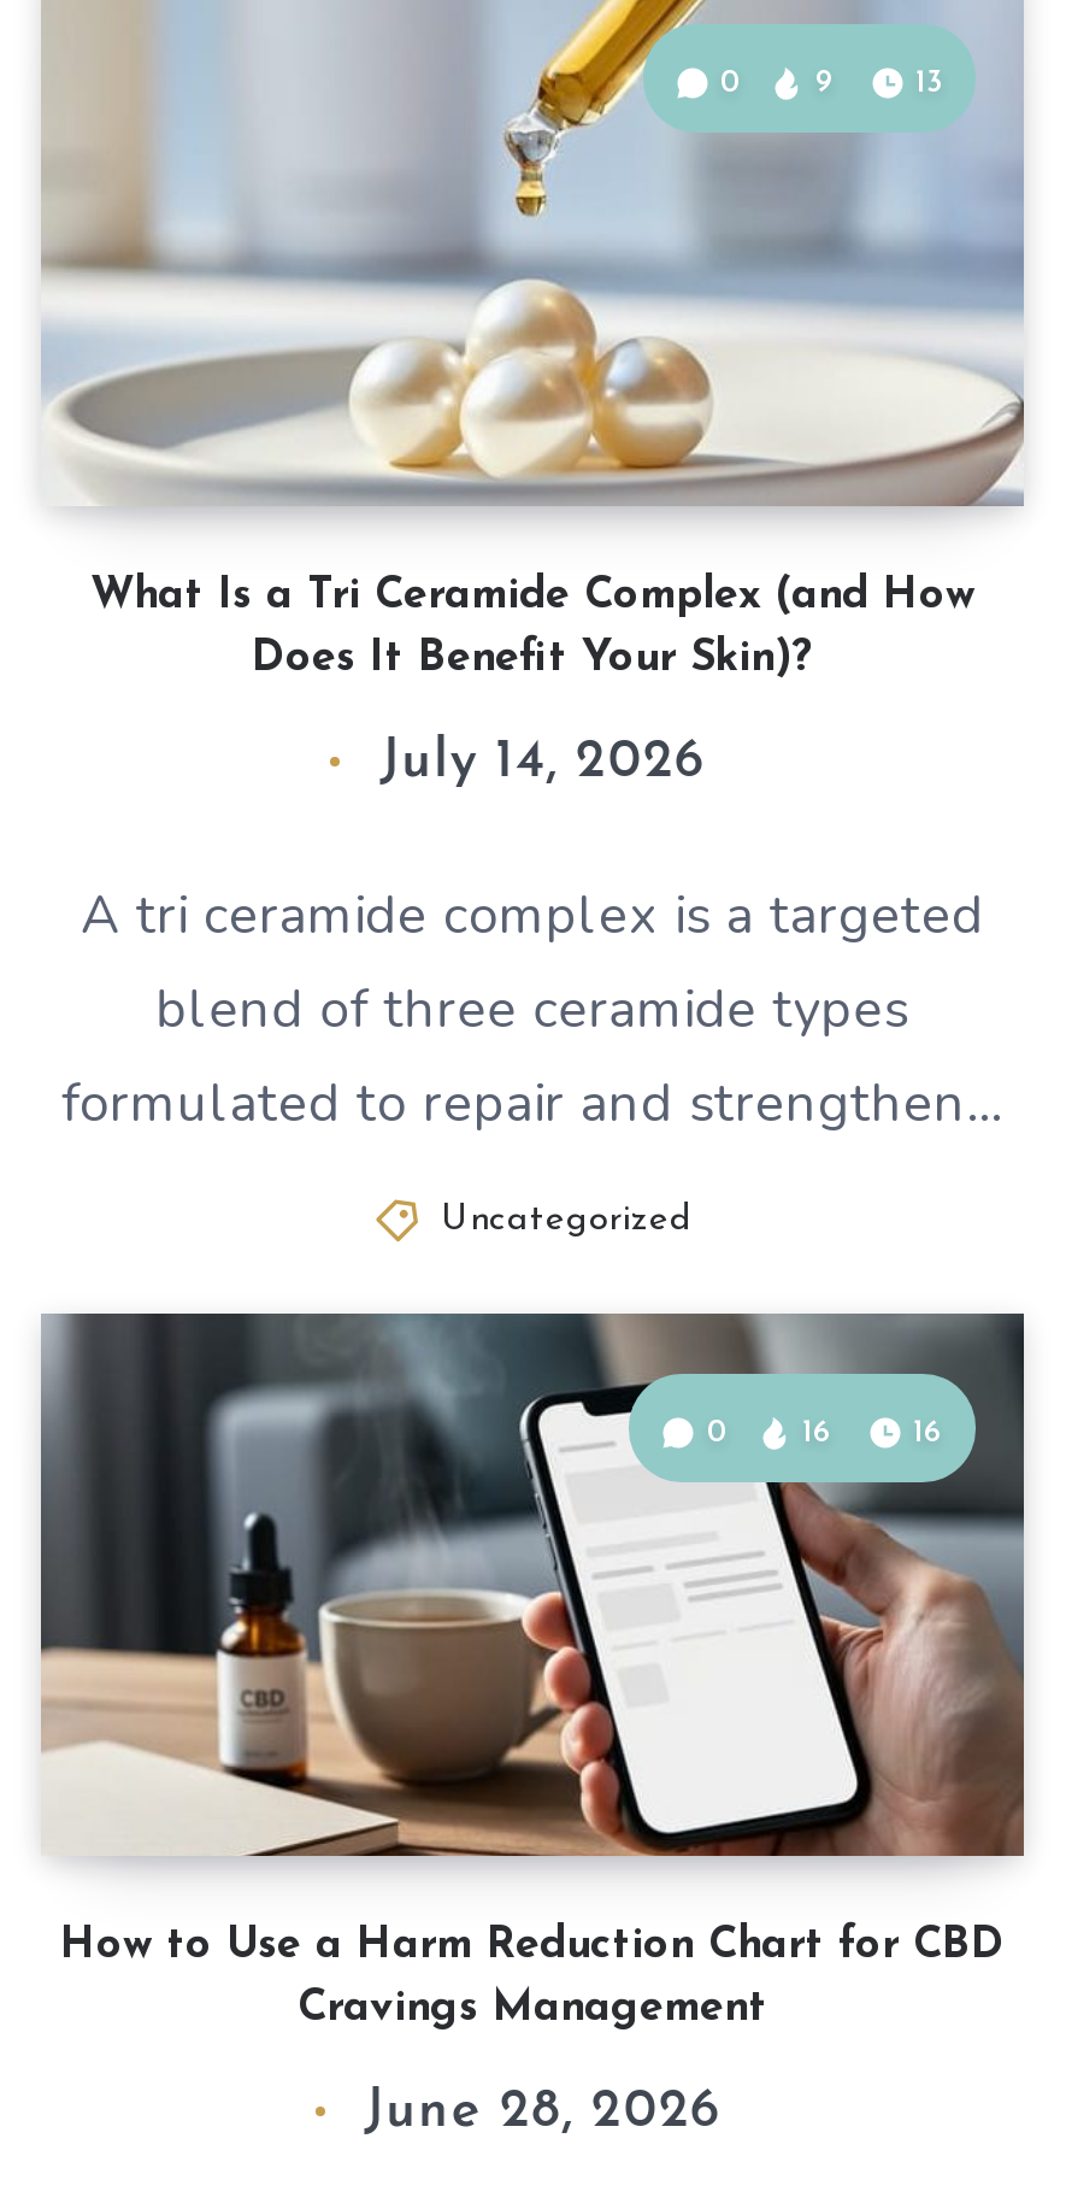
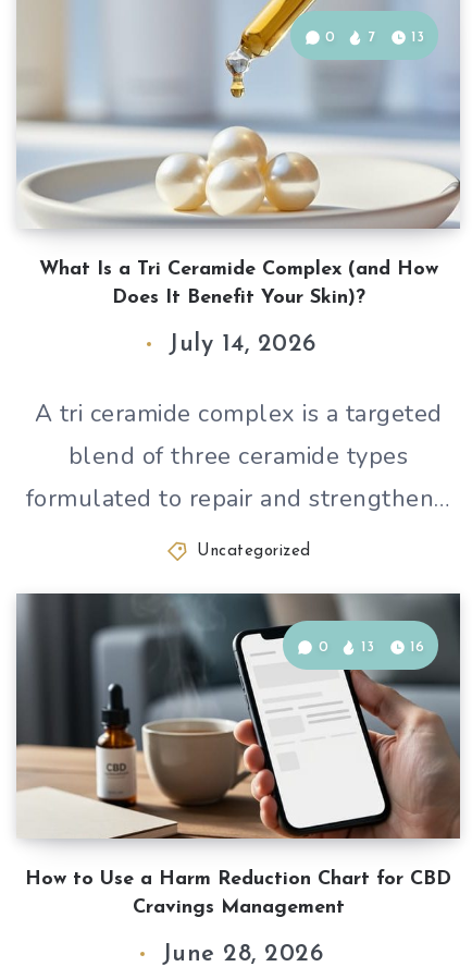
- 0 9
+ 0 7

- 0 16
+ 0 13
